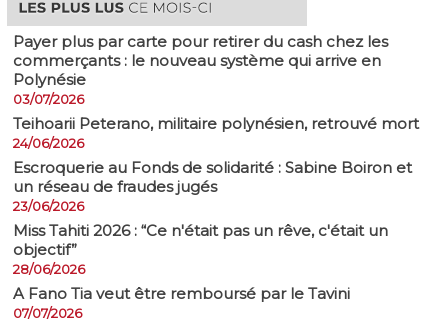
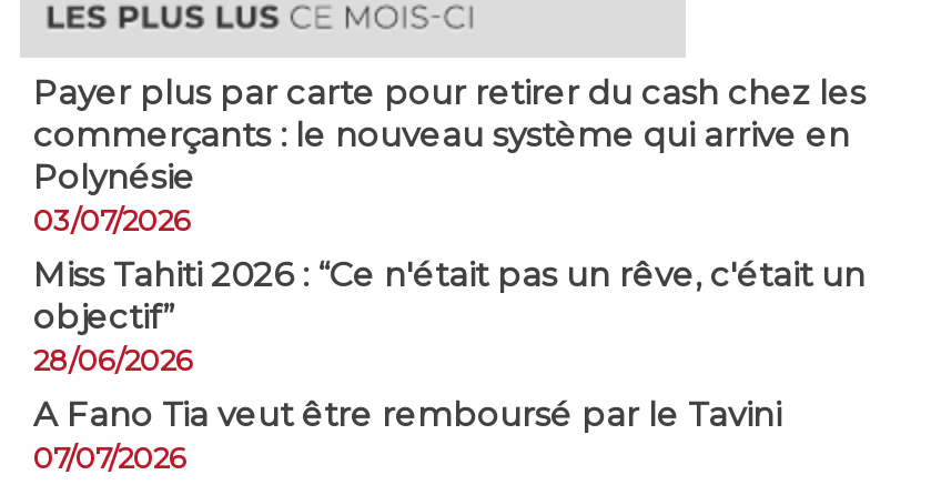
- Teihoarii Peterano, militaire polynésien, retrouvé mort
- 24/06/2026
- Escroquerie au Fonds de solidarité : Sabine Boiron et
- un réseau de fraudes jugés
- 23/06/2026
